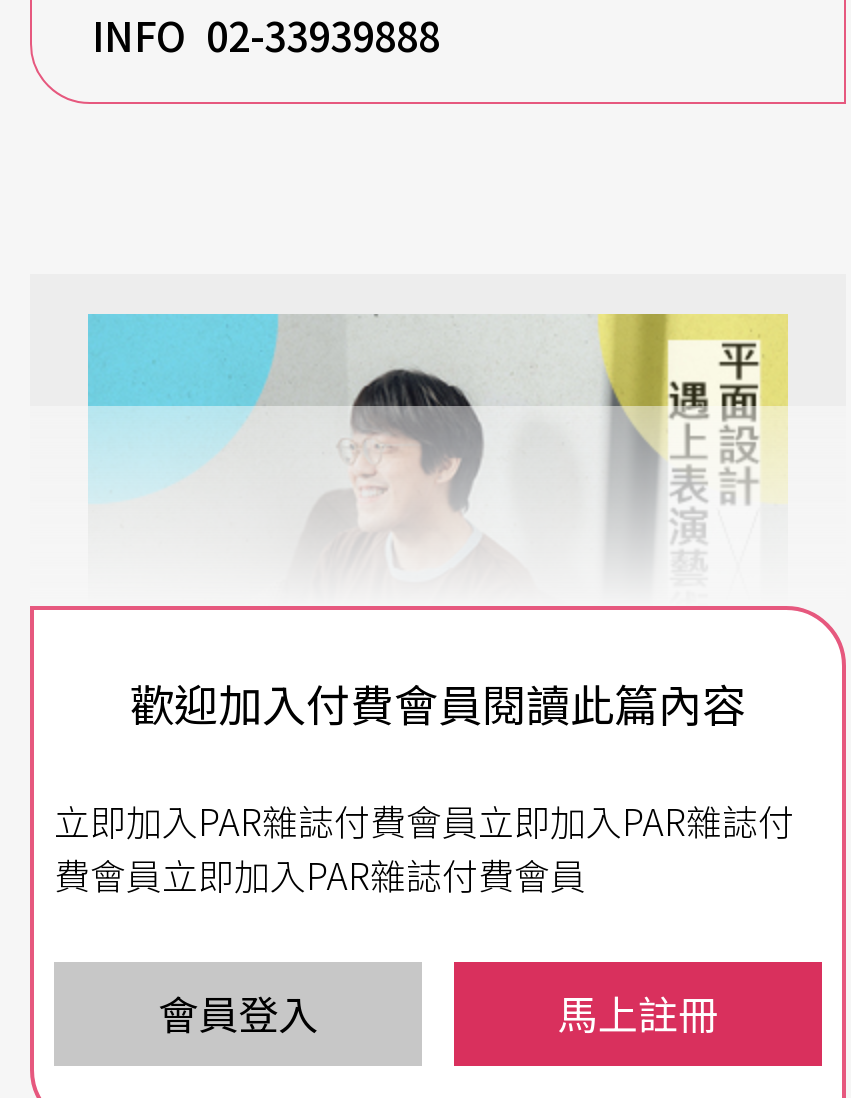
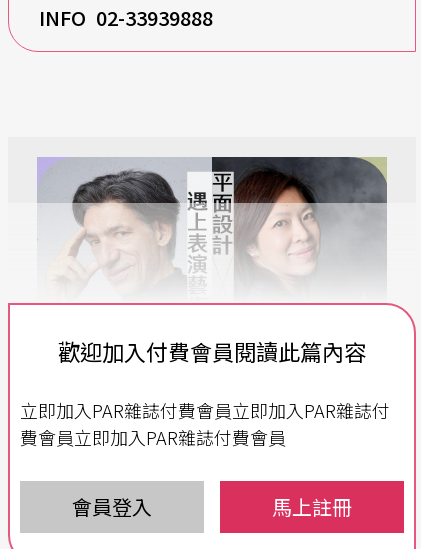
- [image]
+ [image]
